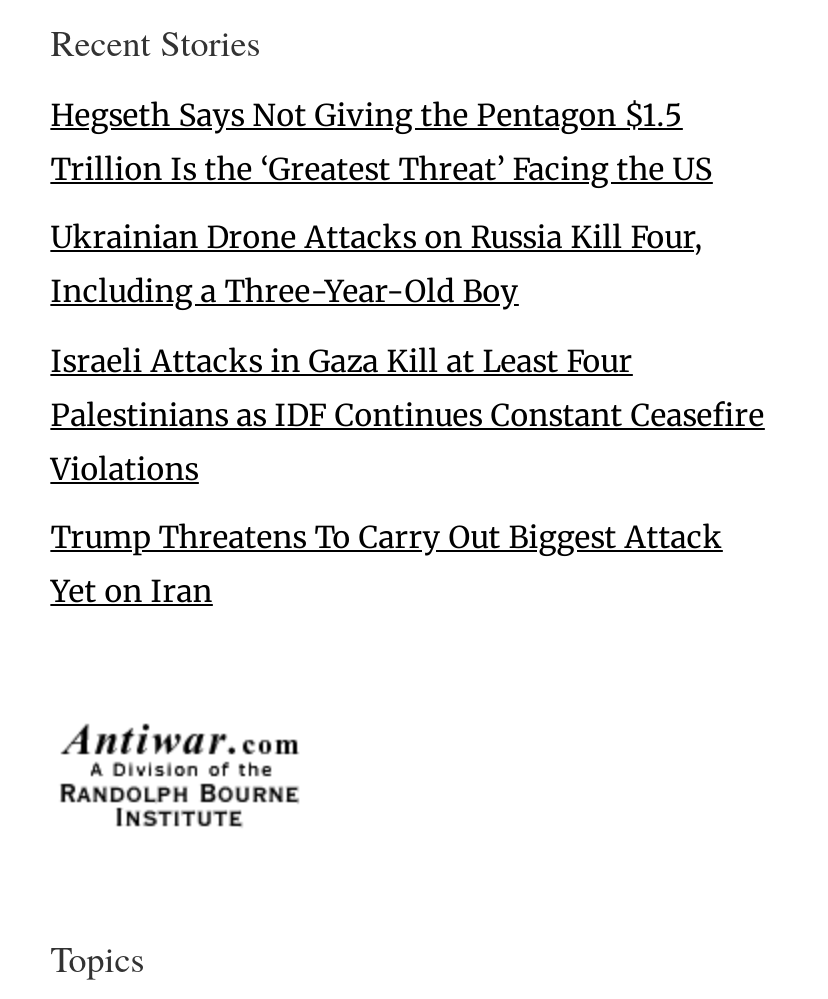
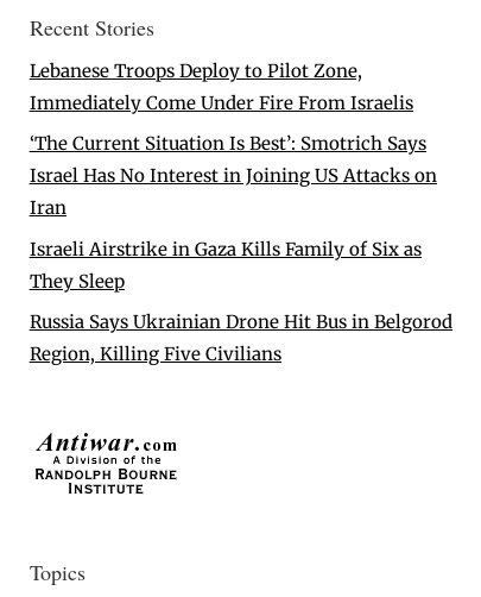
- Hegseth Says Not Giving the Pentagon $1.5
- Trillion Is the ‘Greatest Threat’ Facing the US
+ Lebanese Troops Deploy to Pilot Zone,
+ Immediately Come Under Fire From Israelis

- Ukrainian Drone Attacks on Russia Kill Four,
- Including a Three-Year-Old Boy
+ ‘The Current Situation Is Best’: Smotrich Says
+ Israel Has No Interest in Joining US Attacks on
+ Iran

- Israeli Attacks in Gaza Kill at Least Four
- Palestinians as IDF Continues Constant Ceasefire
- Violations
+ Israeli Airstrike in Gaza Kills Family of Six as
+ They Sleep

- Trump Threatens To Carry Out Biggest Attack
- Yet on Iran
+ Russia Says Ukrainian Drone Hit Bus in Belgorod
+ Region, Killing Five Civilians
